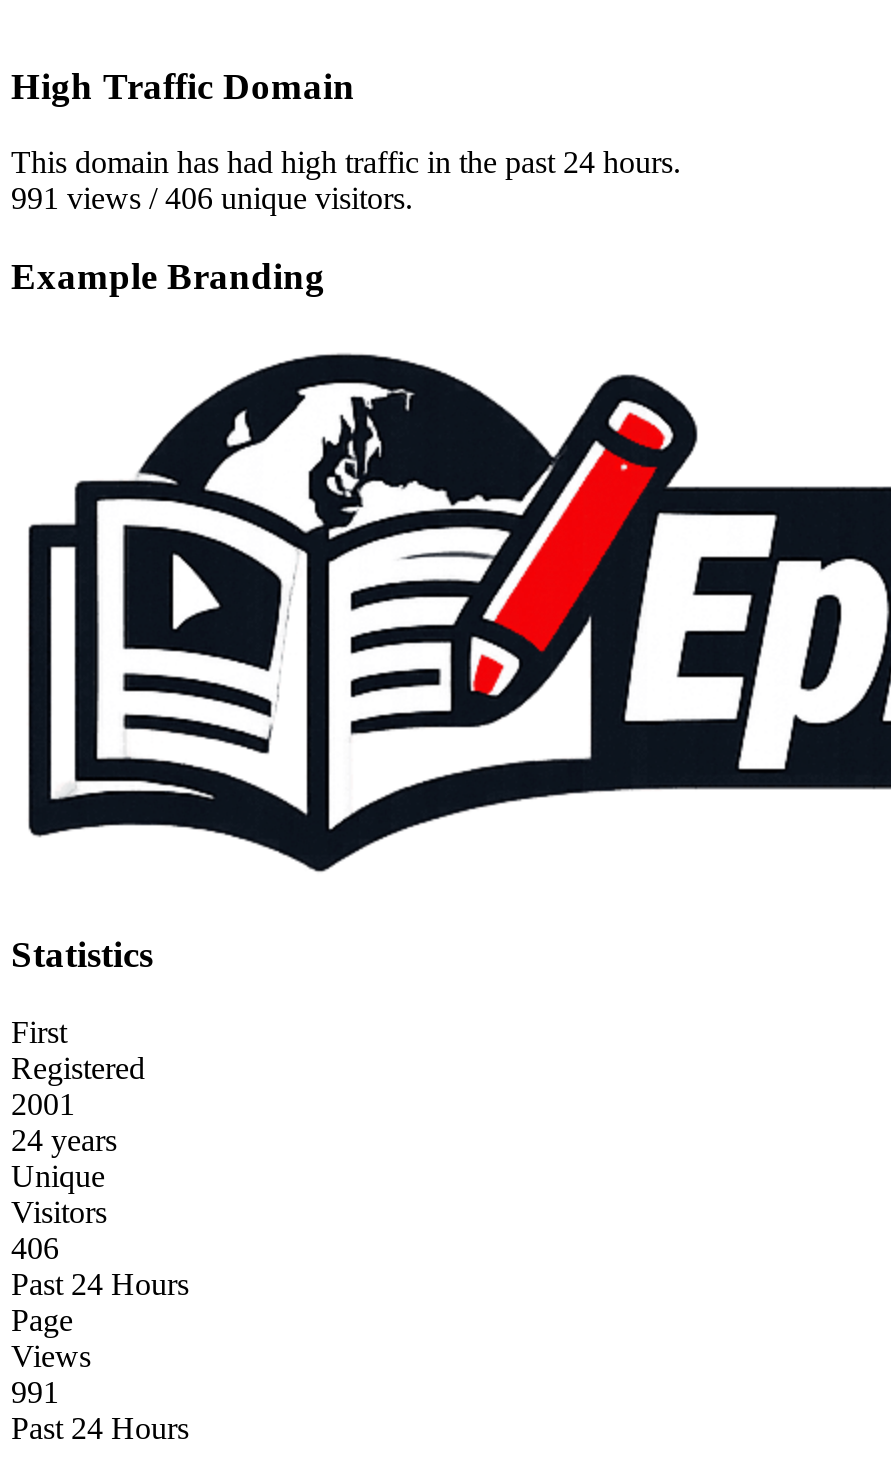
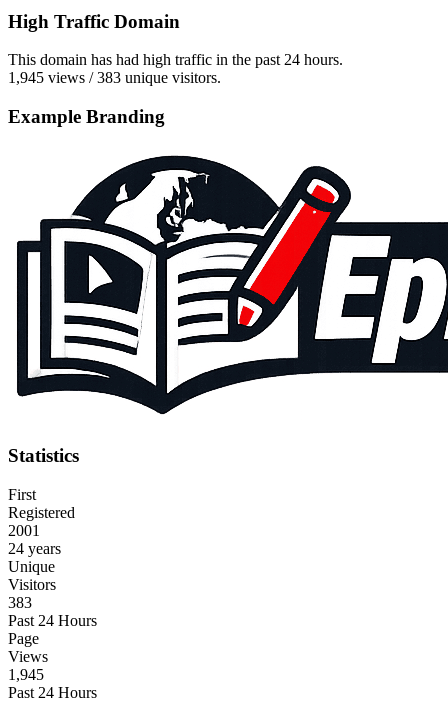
- 991 views / 406 unique visitors.
+ 1,945 views / 383 unique visitors.

- 406
+ 383

- 991
+ 1,945
